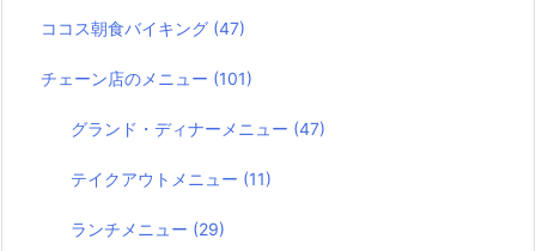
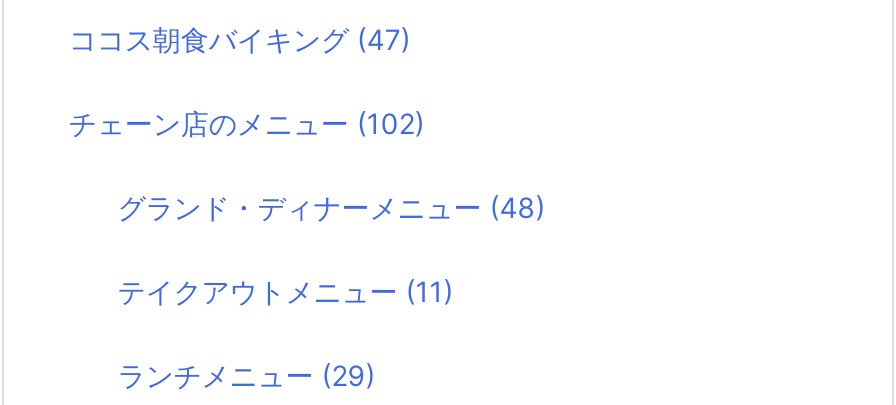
- チェーン店のメニュー(101)
+ チェーン店のメニュー(102)

- グランド・ディナーメニュー(47)
+ グランド・ディナーメニュー(48)
